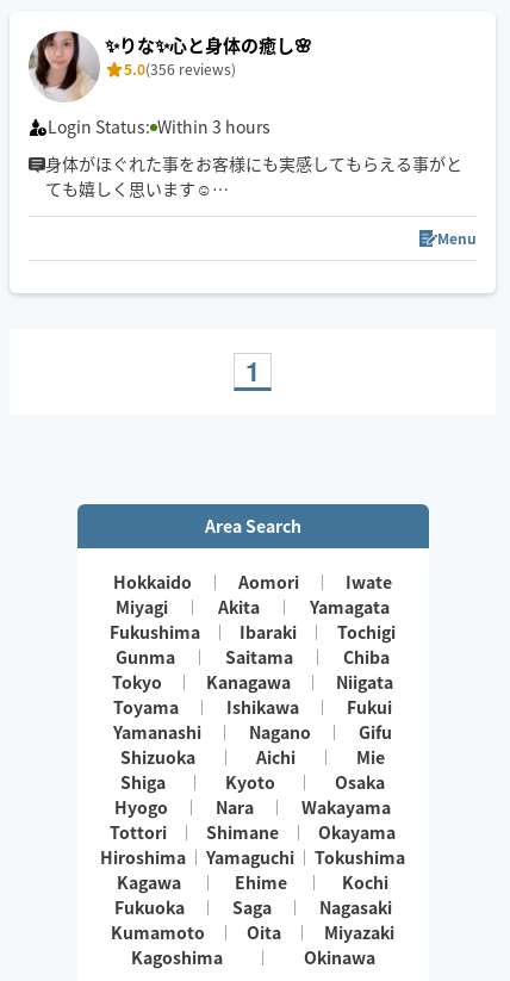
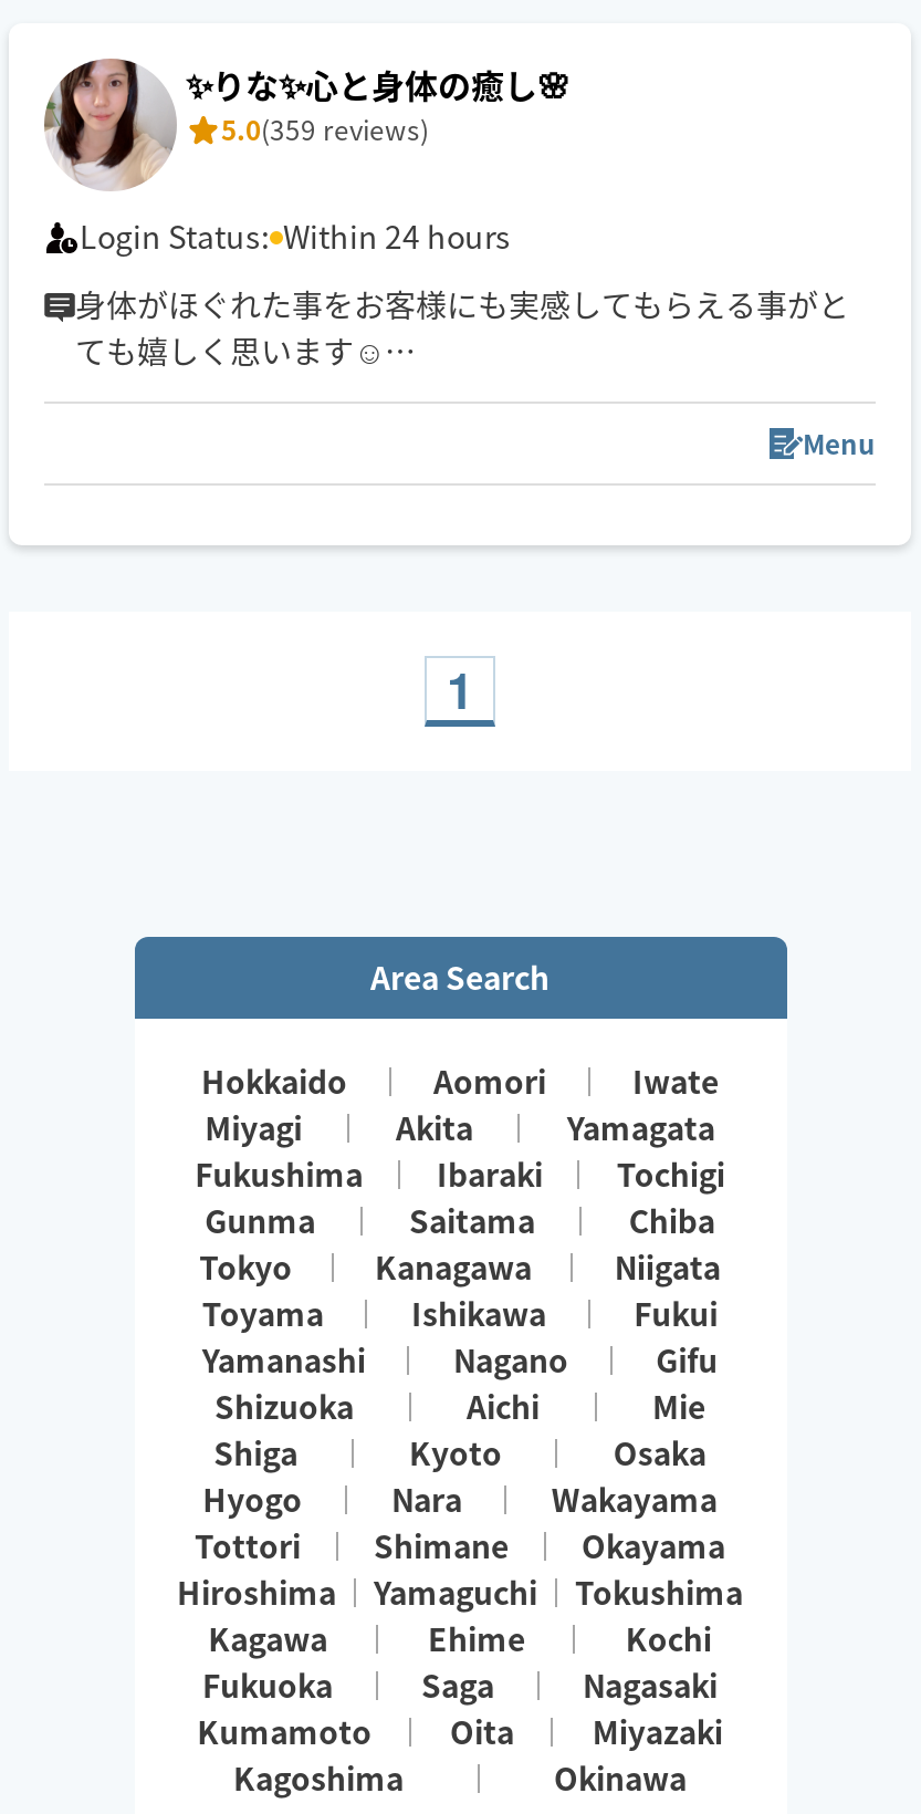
- 5.0(356 reviews)
+ 5.0(359 reviews)

- Login Status: Within 3 hours
+ Login Status: Within 24 hours
